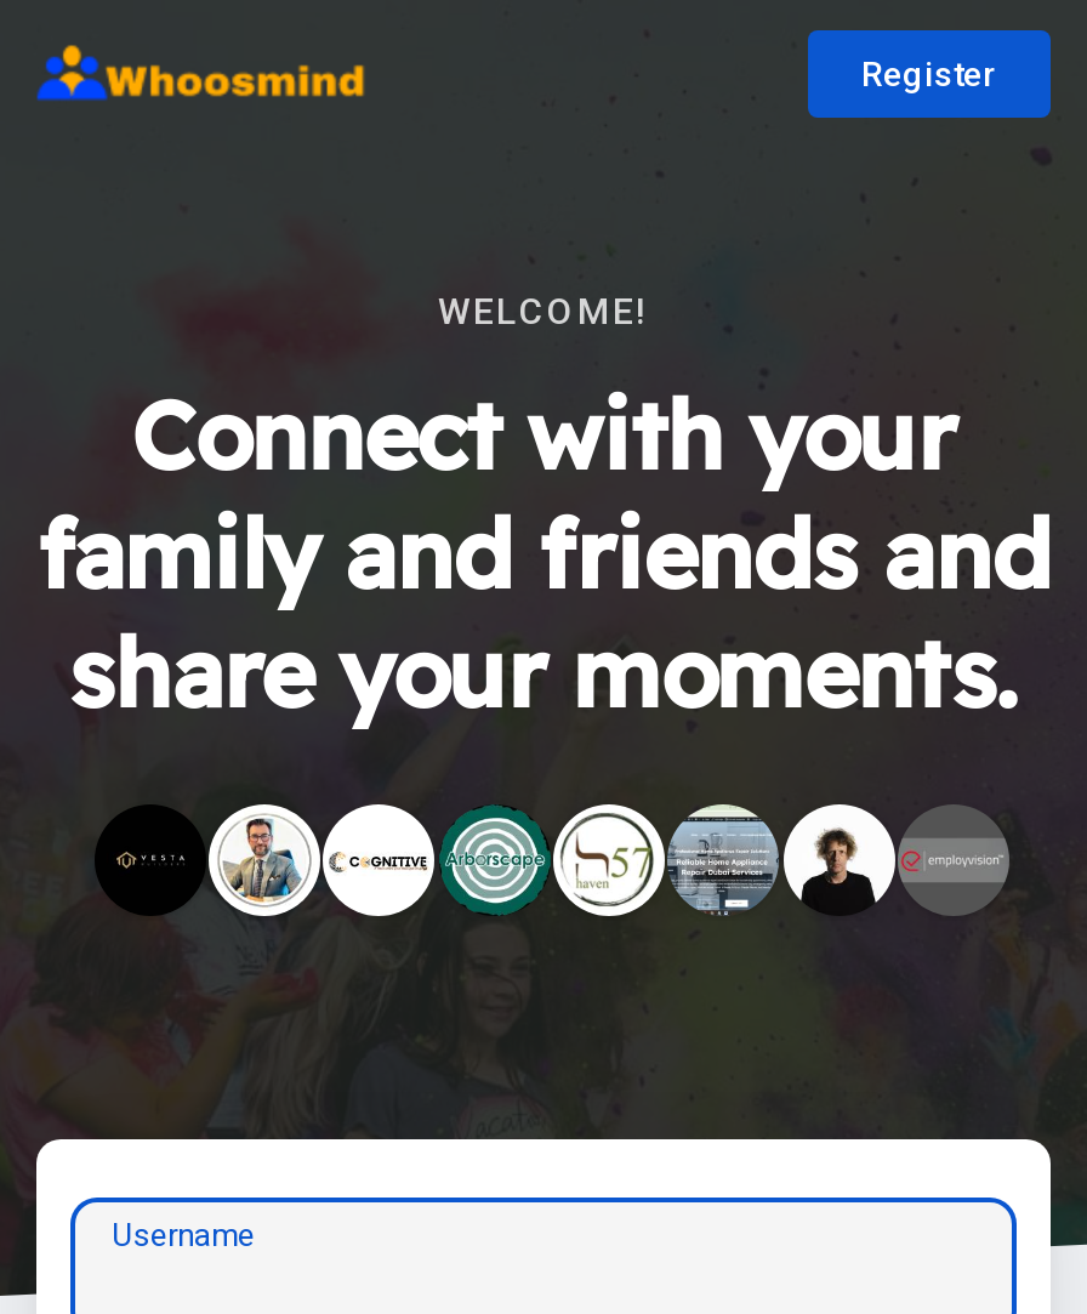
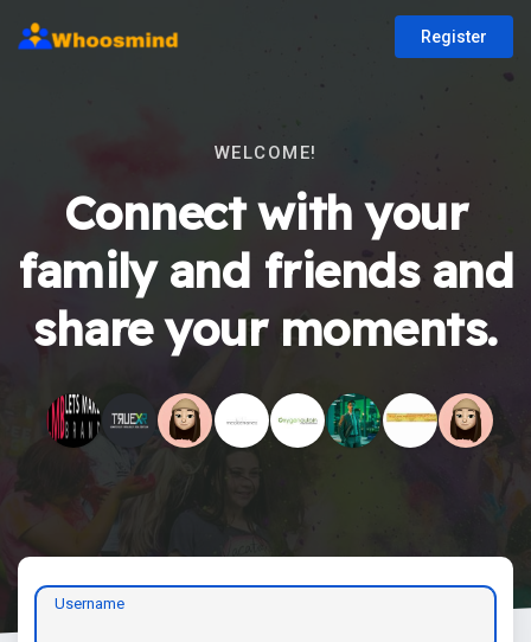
- [image]
+ [image]
